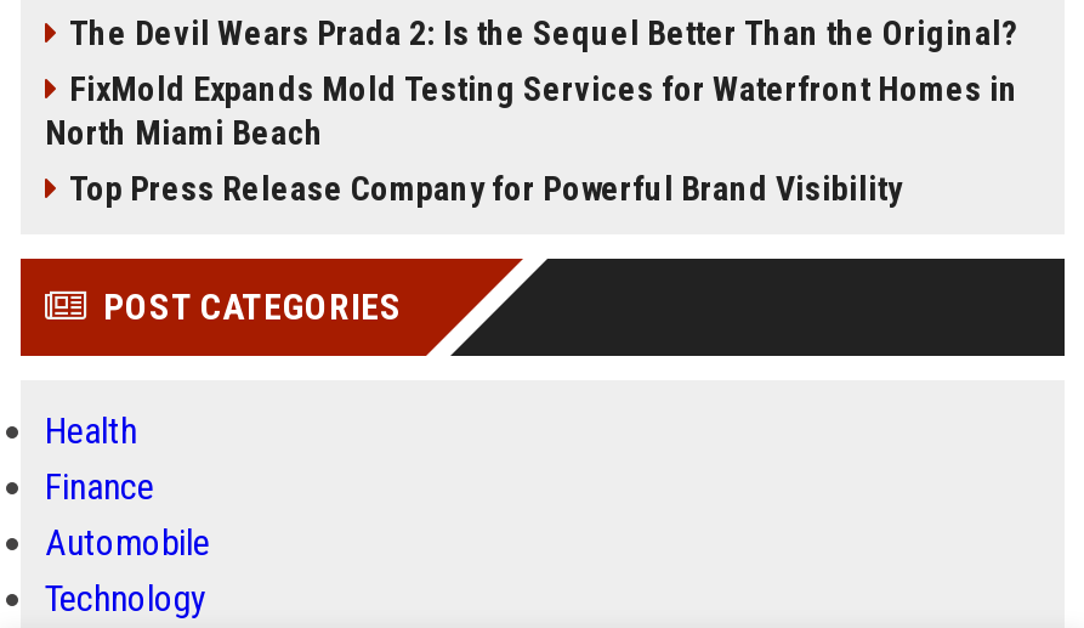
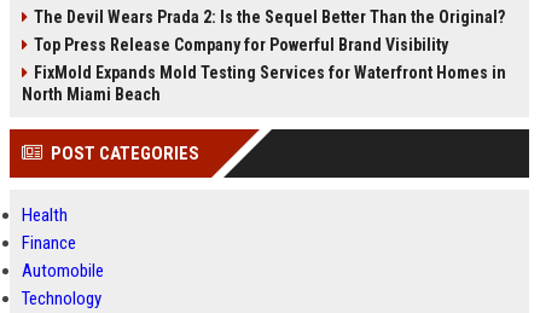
moved down: FixMold Expands Mold Testing Services for Waterfront Homes in | North Miami Beach

moved up: Top Press Release Company for Powerful Brand Visibility
